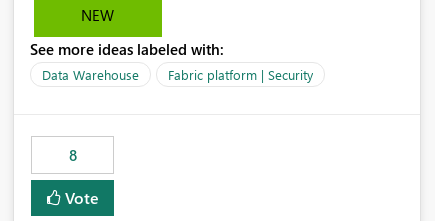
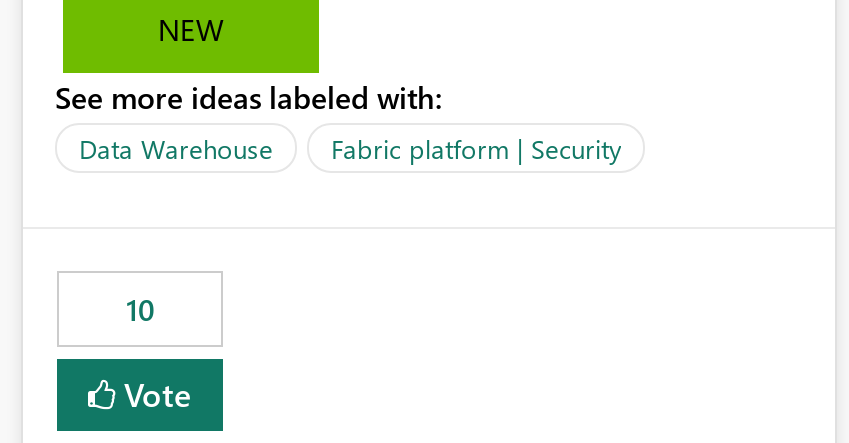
- 8
+ 10
